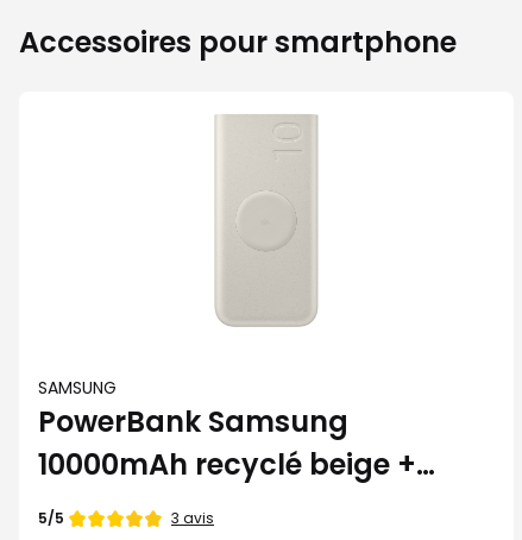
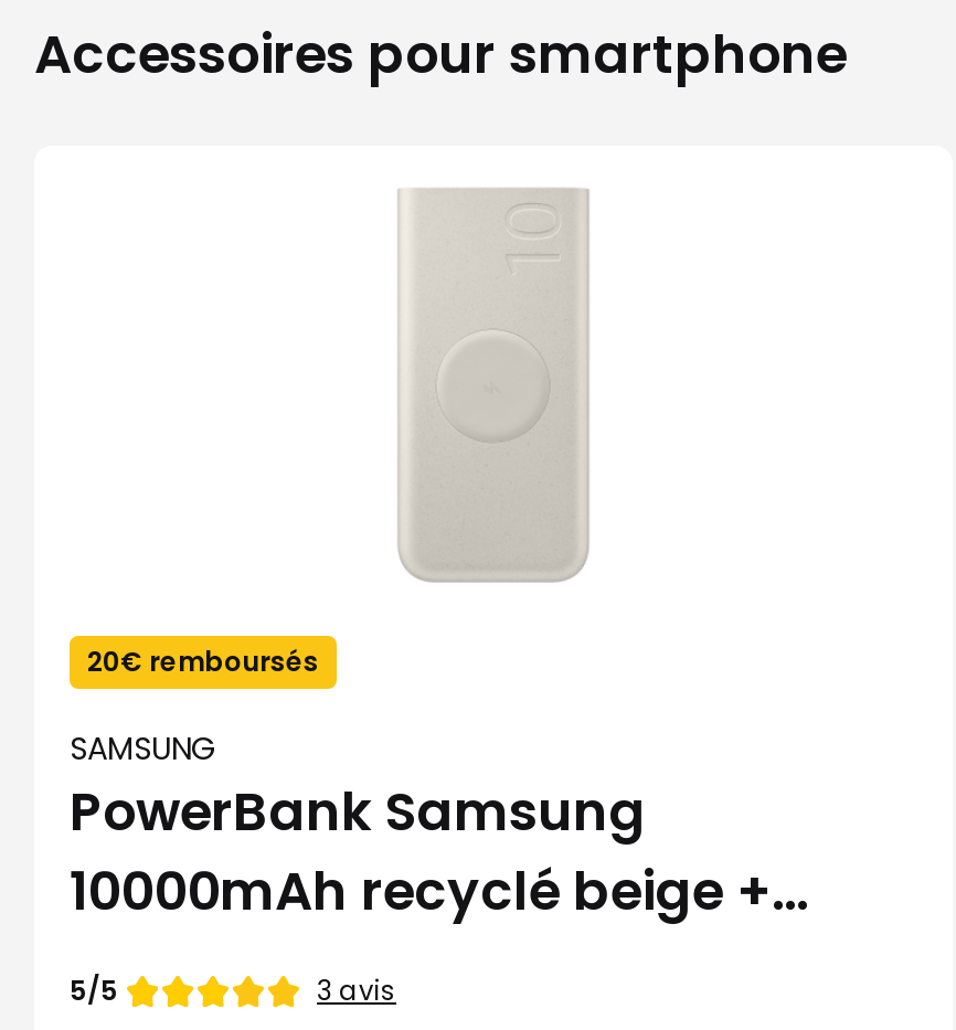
+ 20€ remboursés
